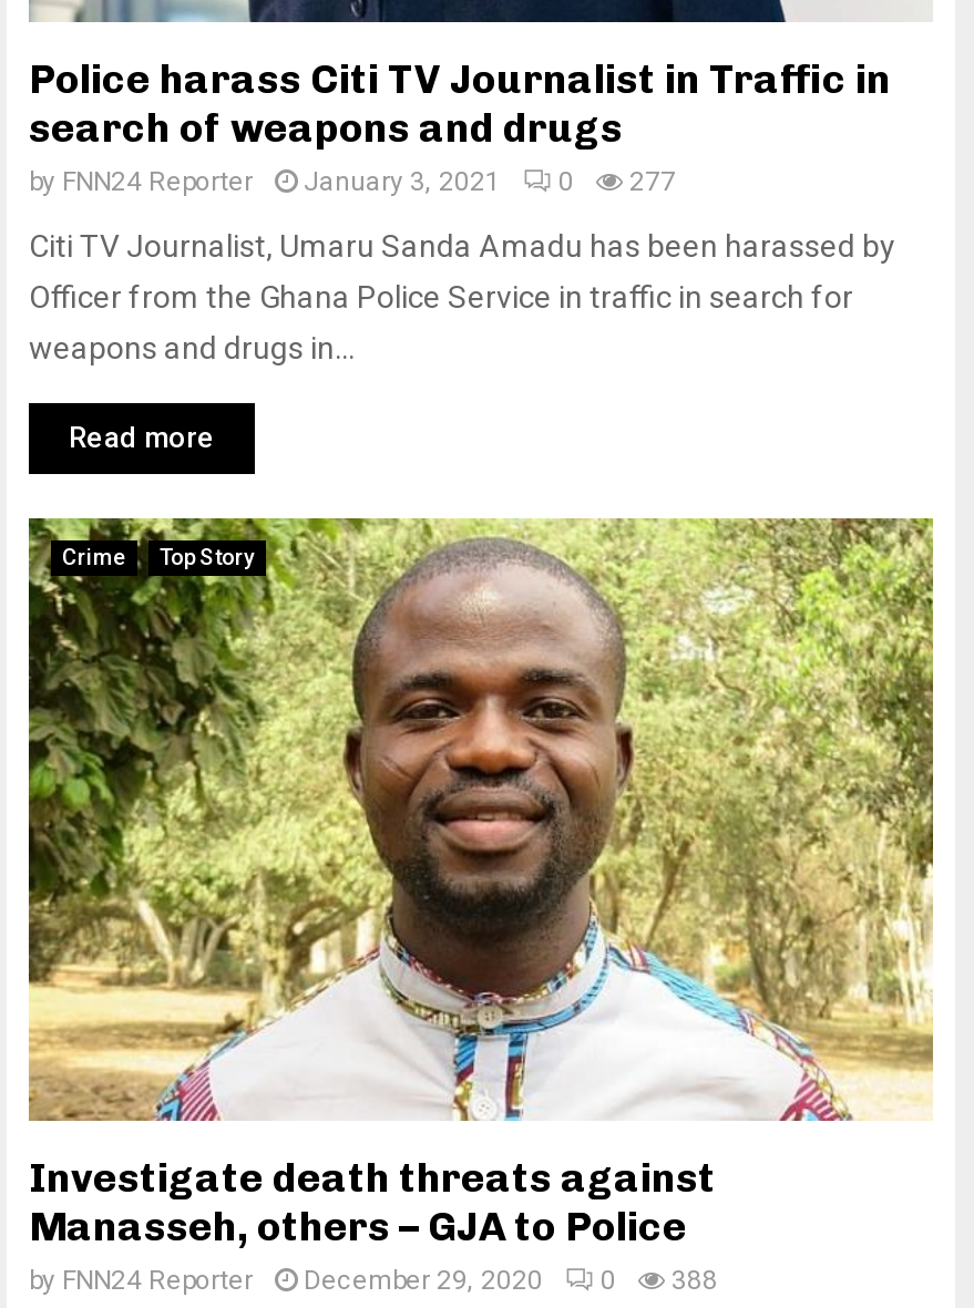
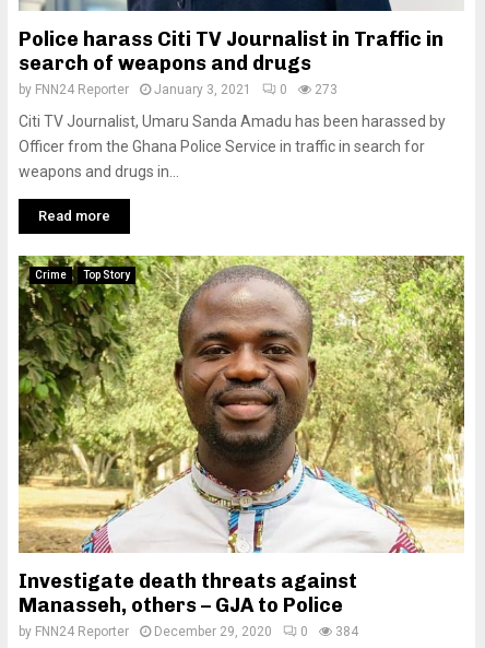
- by FNN24 Reporter January 3, 2021 0 277
+ by FNN24 Reporter January 3, 2021 0 273

- by FNN24 Reporter December 29, 2020 0 388
+ by FNN24 Reporter December 29, 2020 0 384
